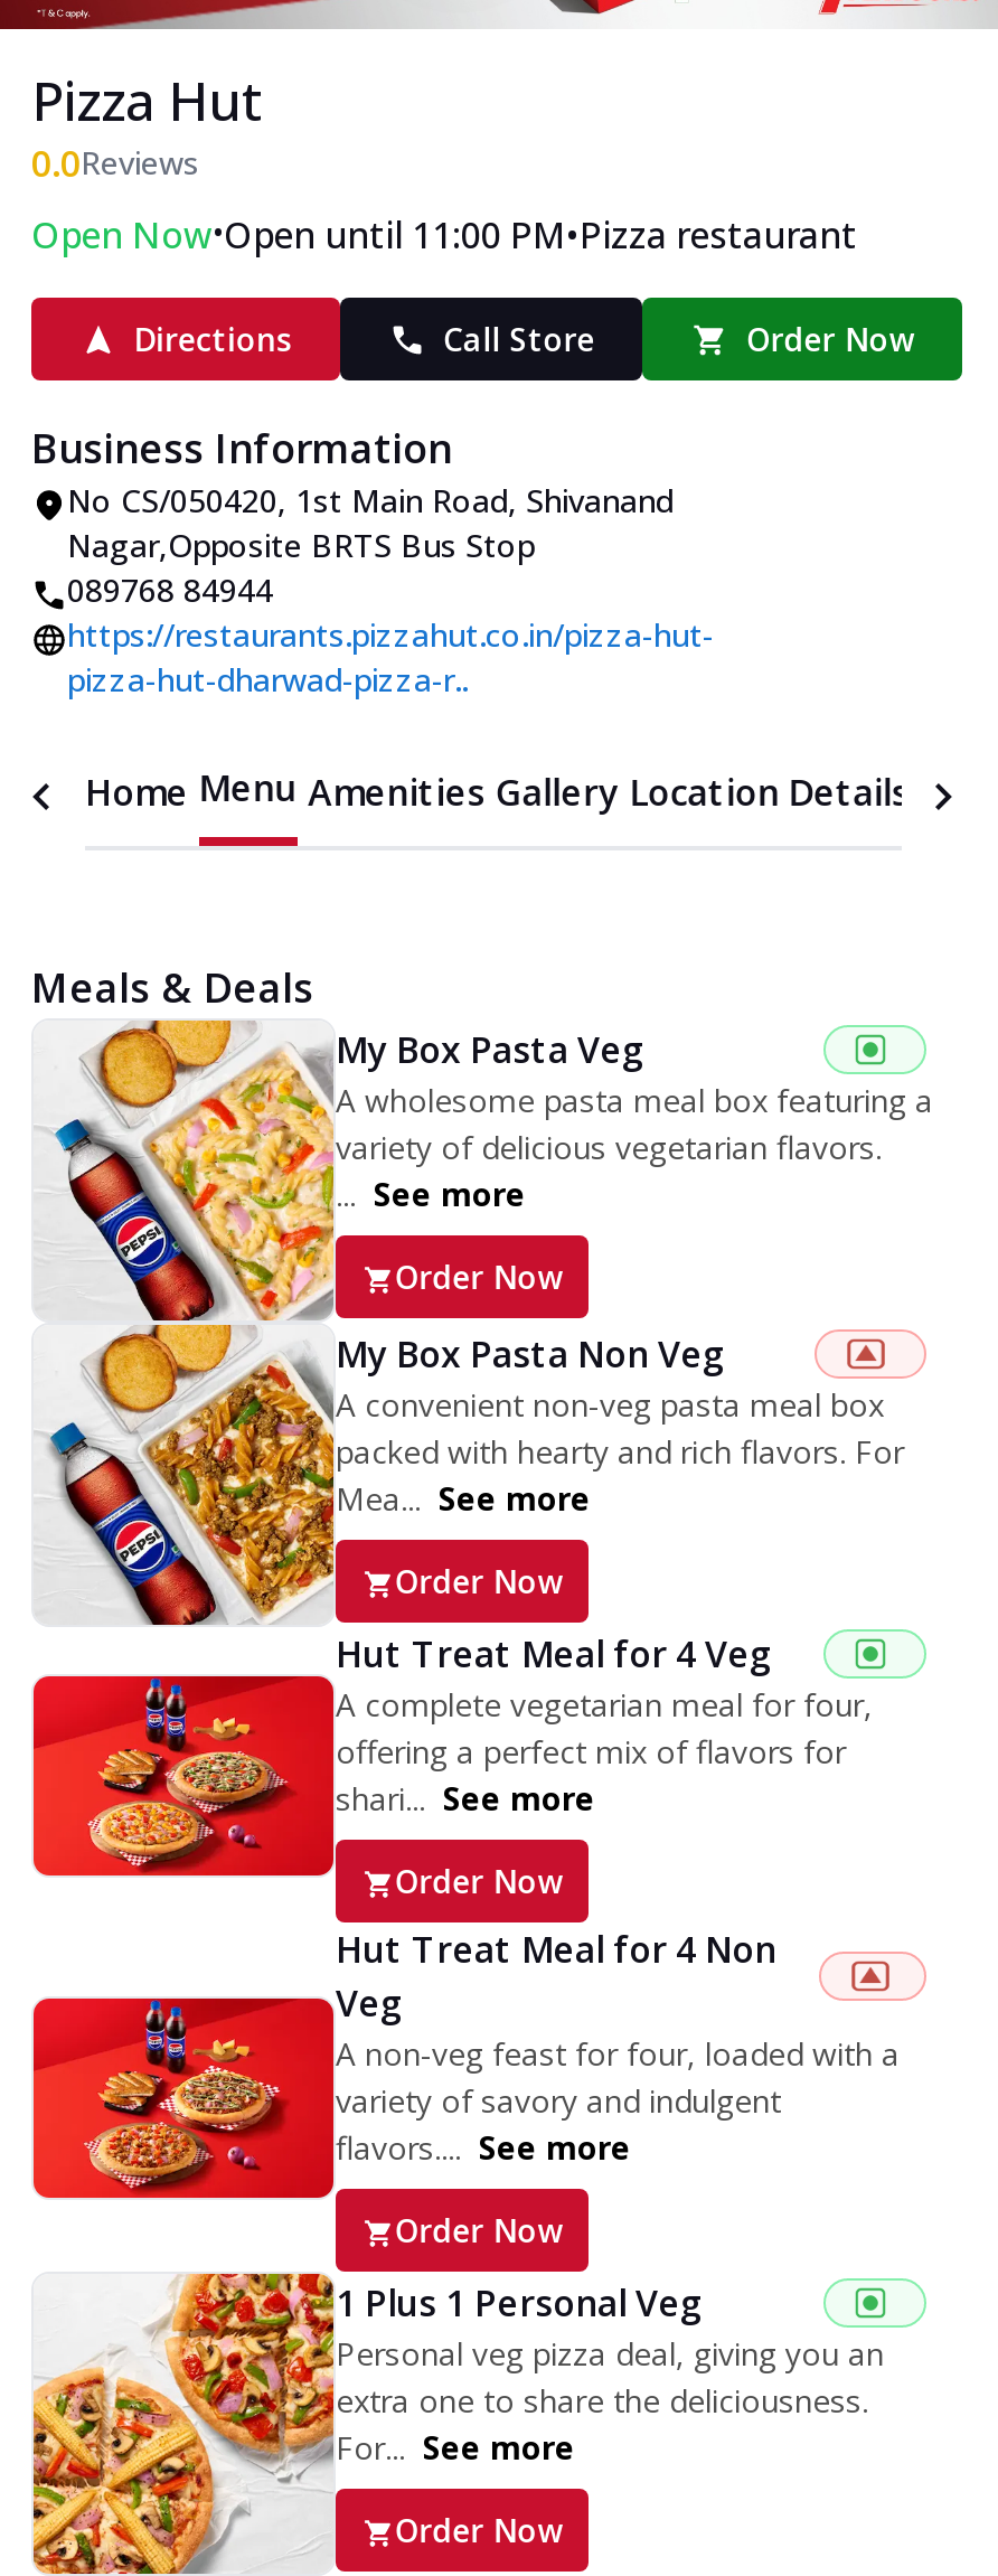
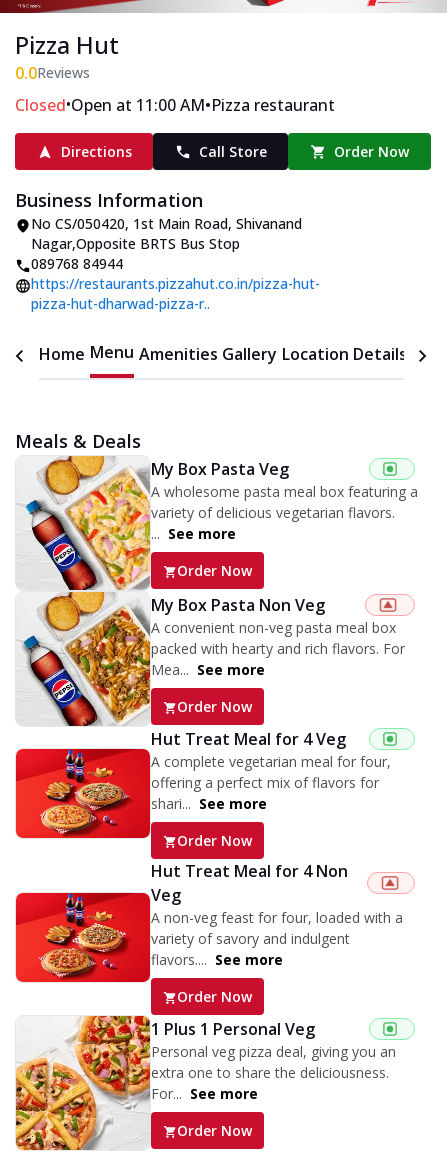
- Open Now•Open until 11:00 PM•Pizza restaurant
+ Closed•Open at 11:00 AM•Pizza restaurant
